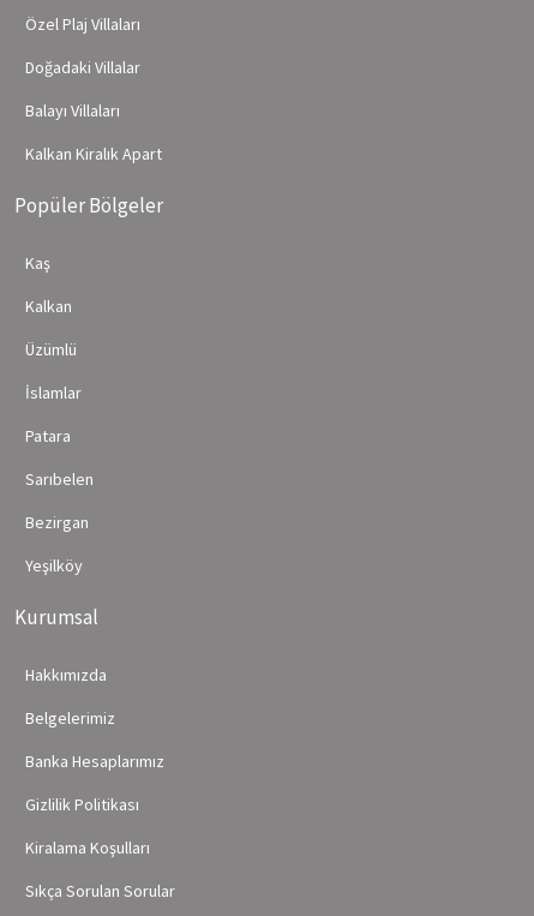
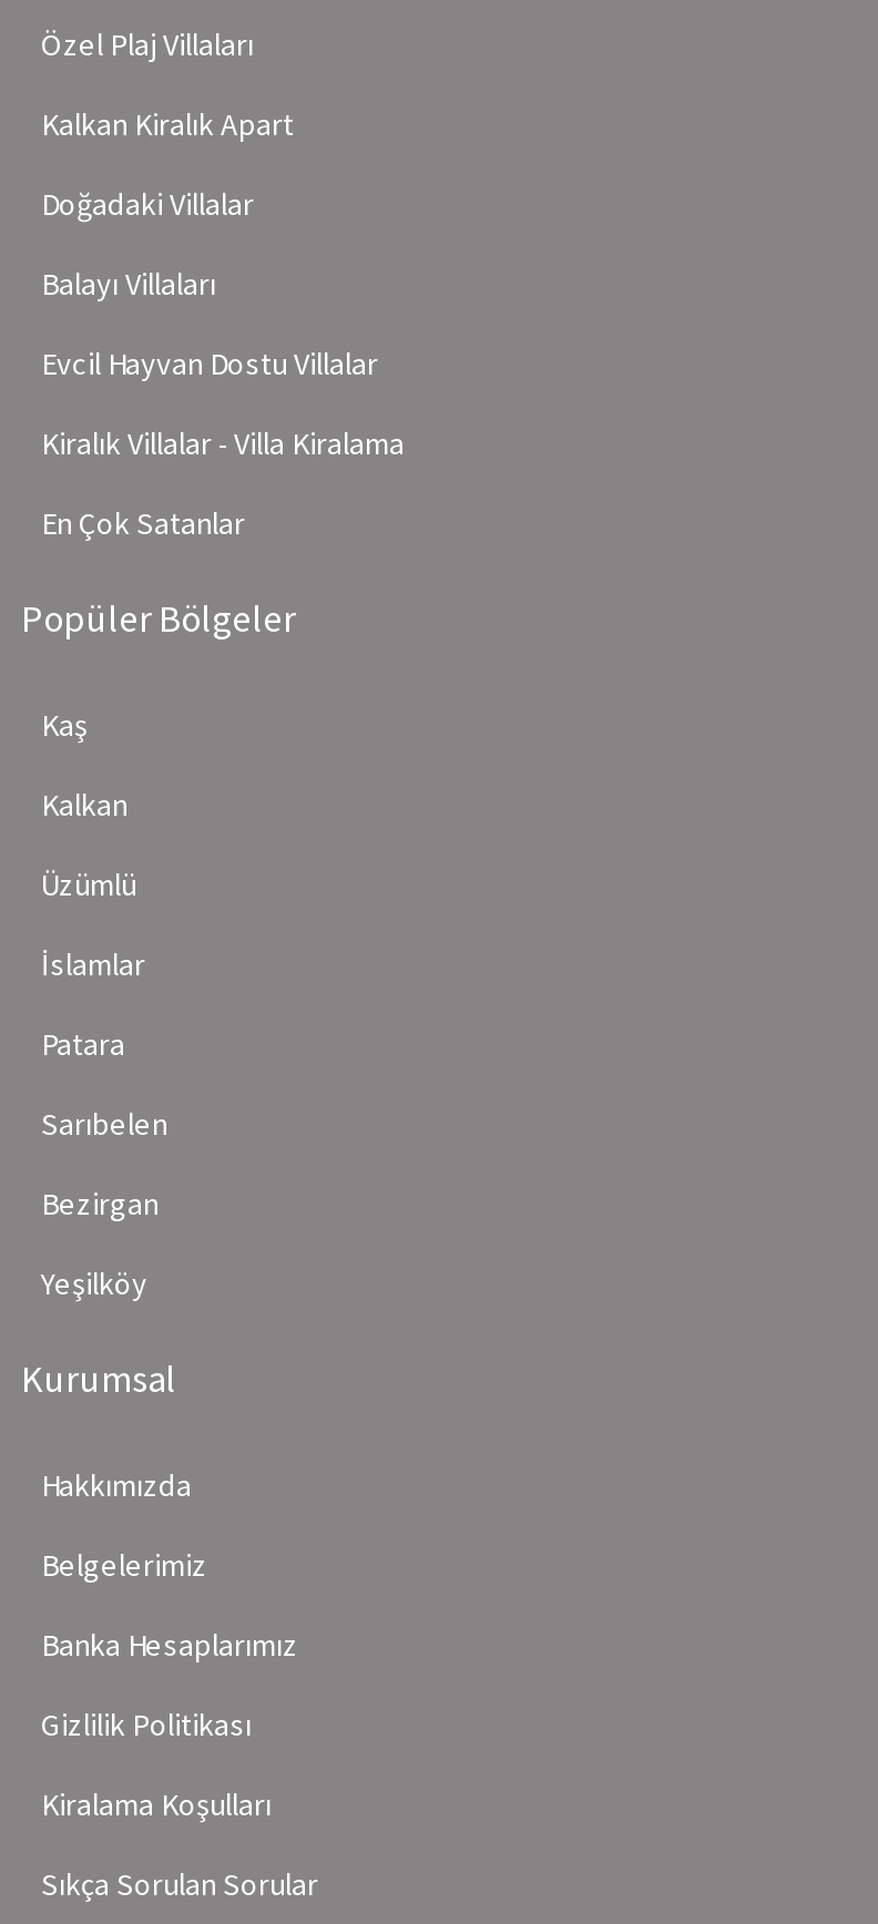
+ Evcil Hayvan Dostu Villalar
+ Kiralık Villalar - Villa Kiralama
+ En Çok Satanlar

moved up: Kalkan Kiralık Apart
